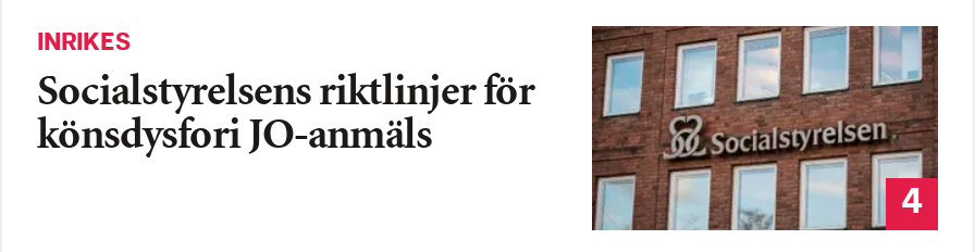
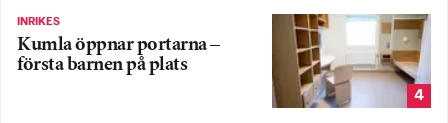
- [image]
+ [image]

- Socialstyrelsens riktlinjer för
- könsdysfori JO-anmäls
+ Kumla öppnar portarna –
+ första barnen på plats
